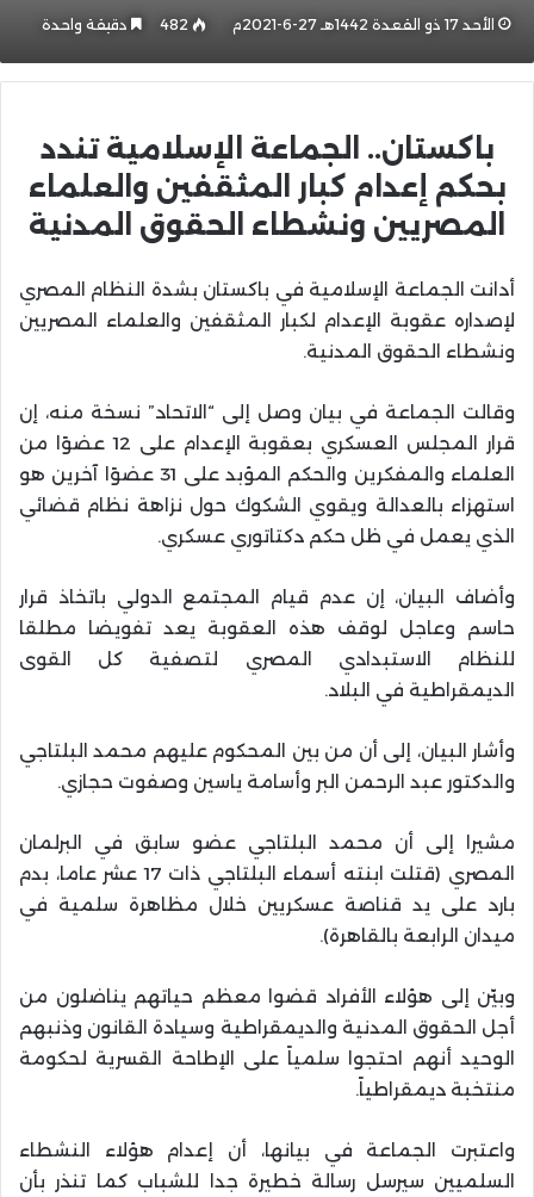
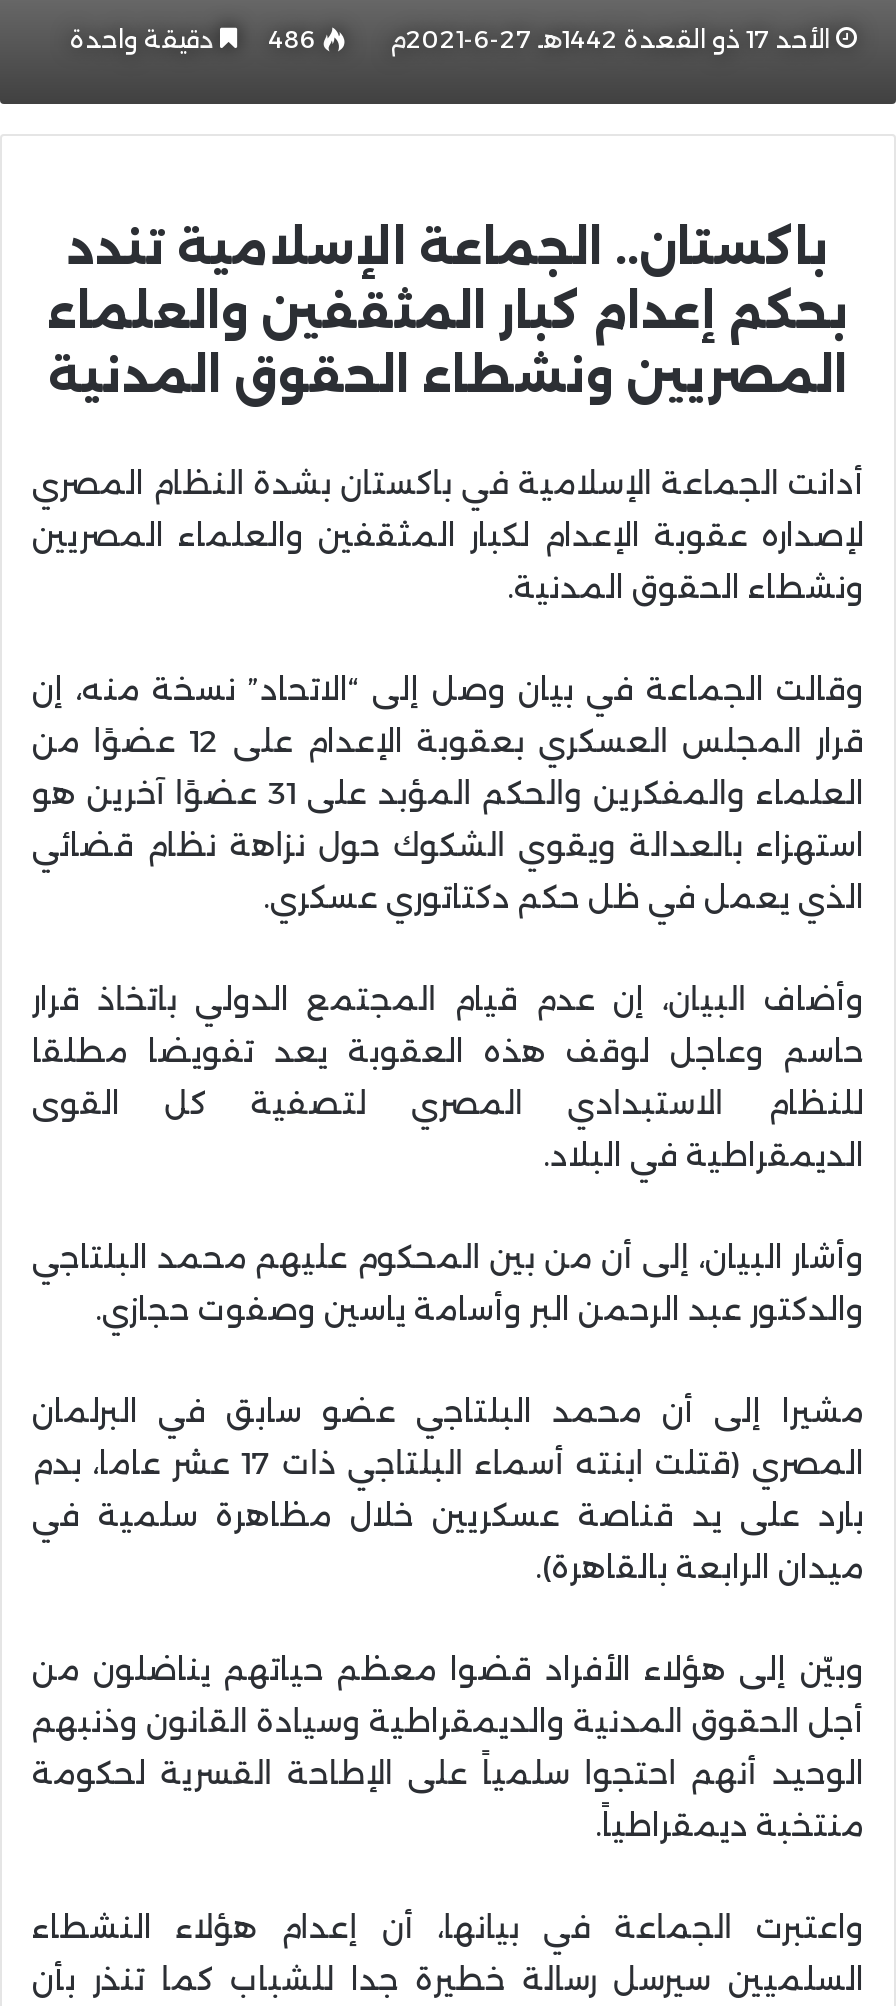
- 482 دقيقة واحدة
+ 486 دقيقة واحدة
